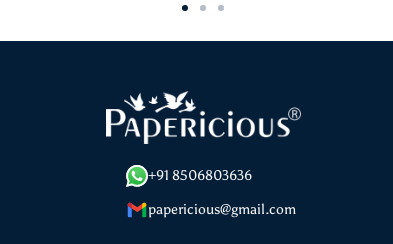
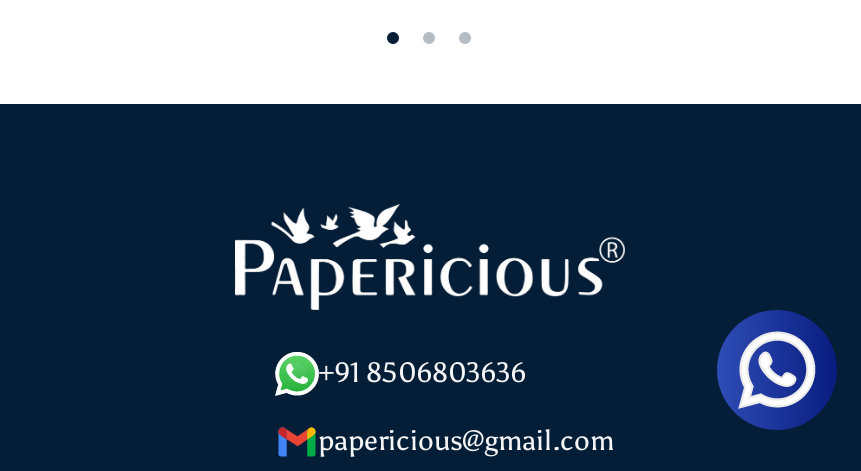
+ [image]
